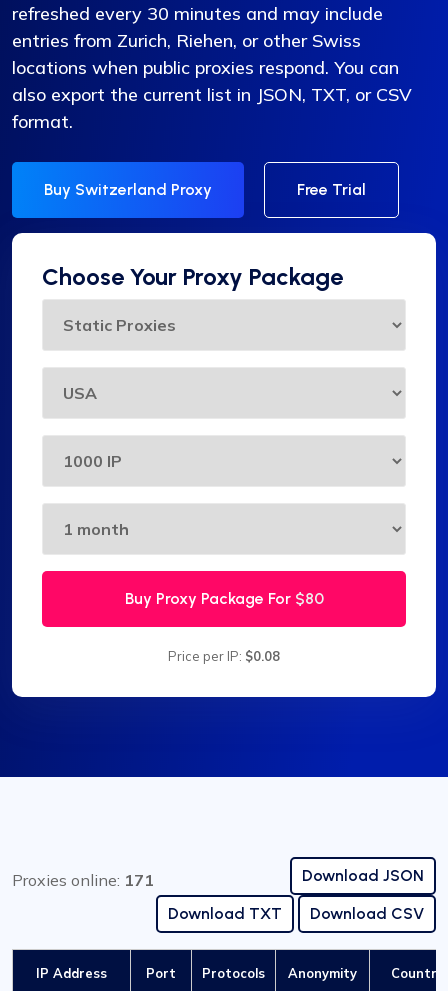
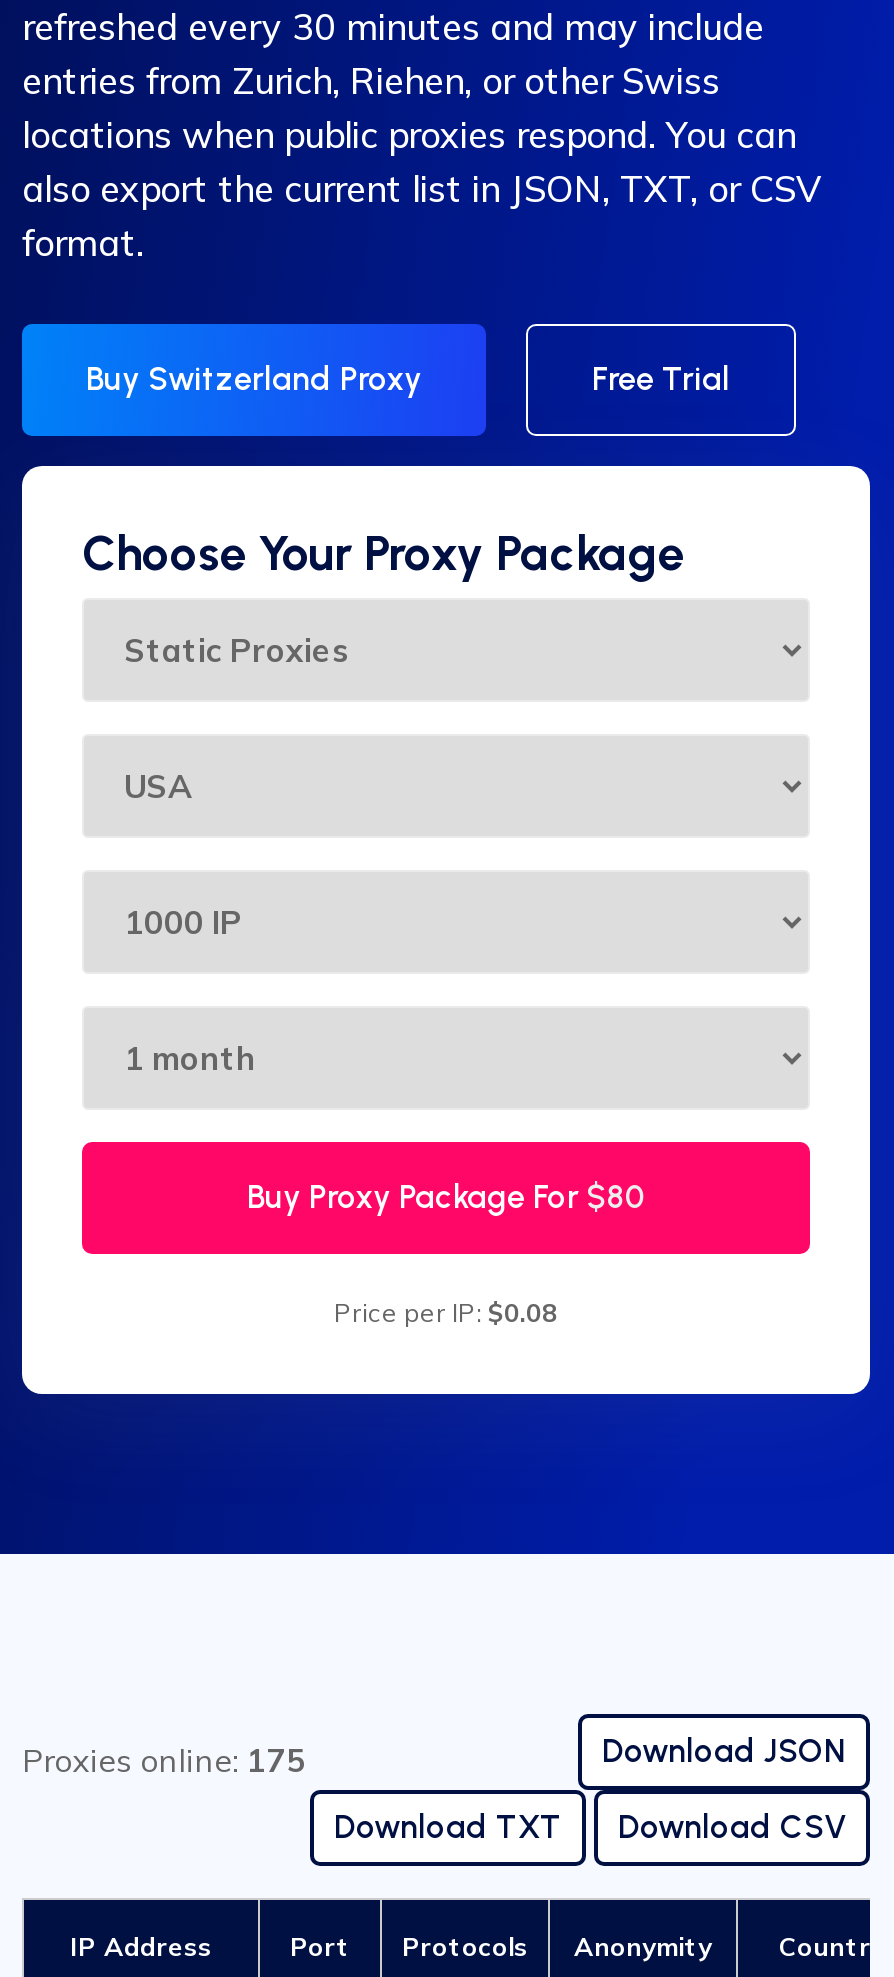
- Proxies online: 171
+ Proxies online: 175
